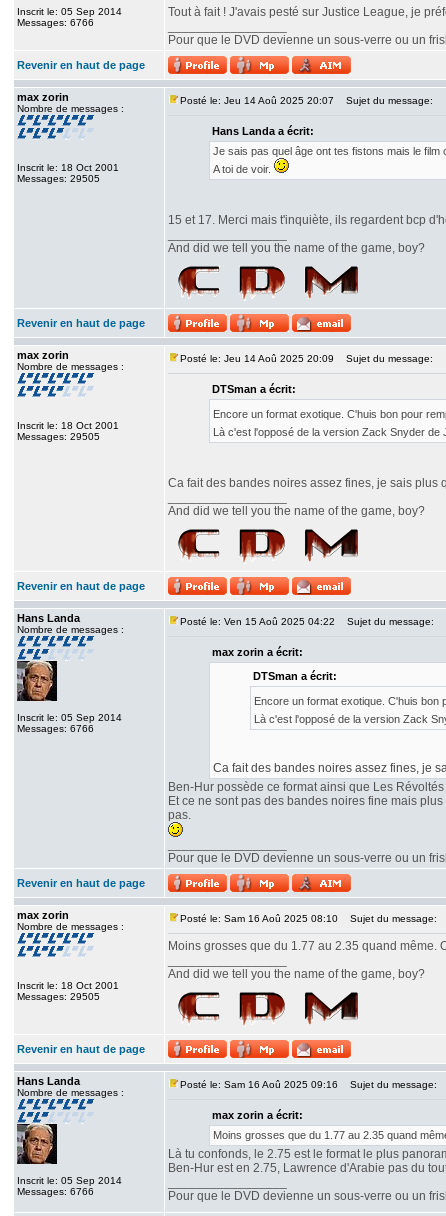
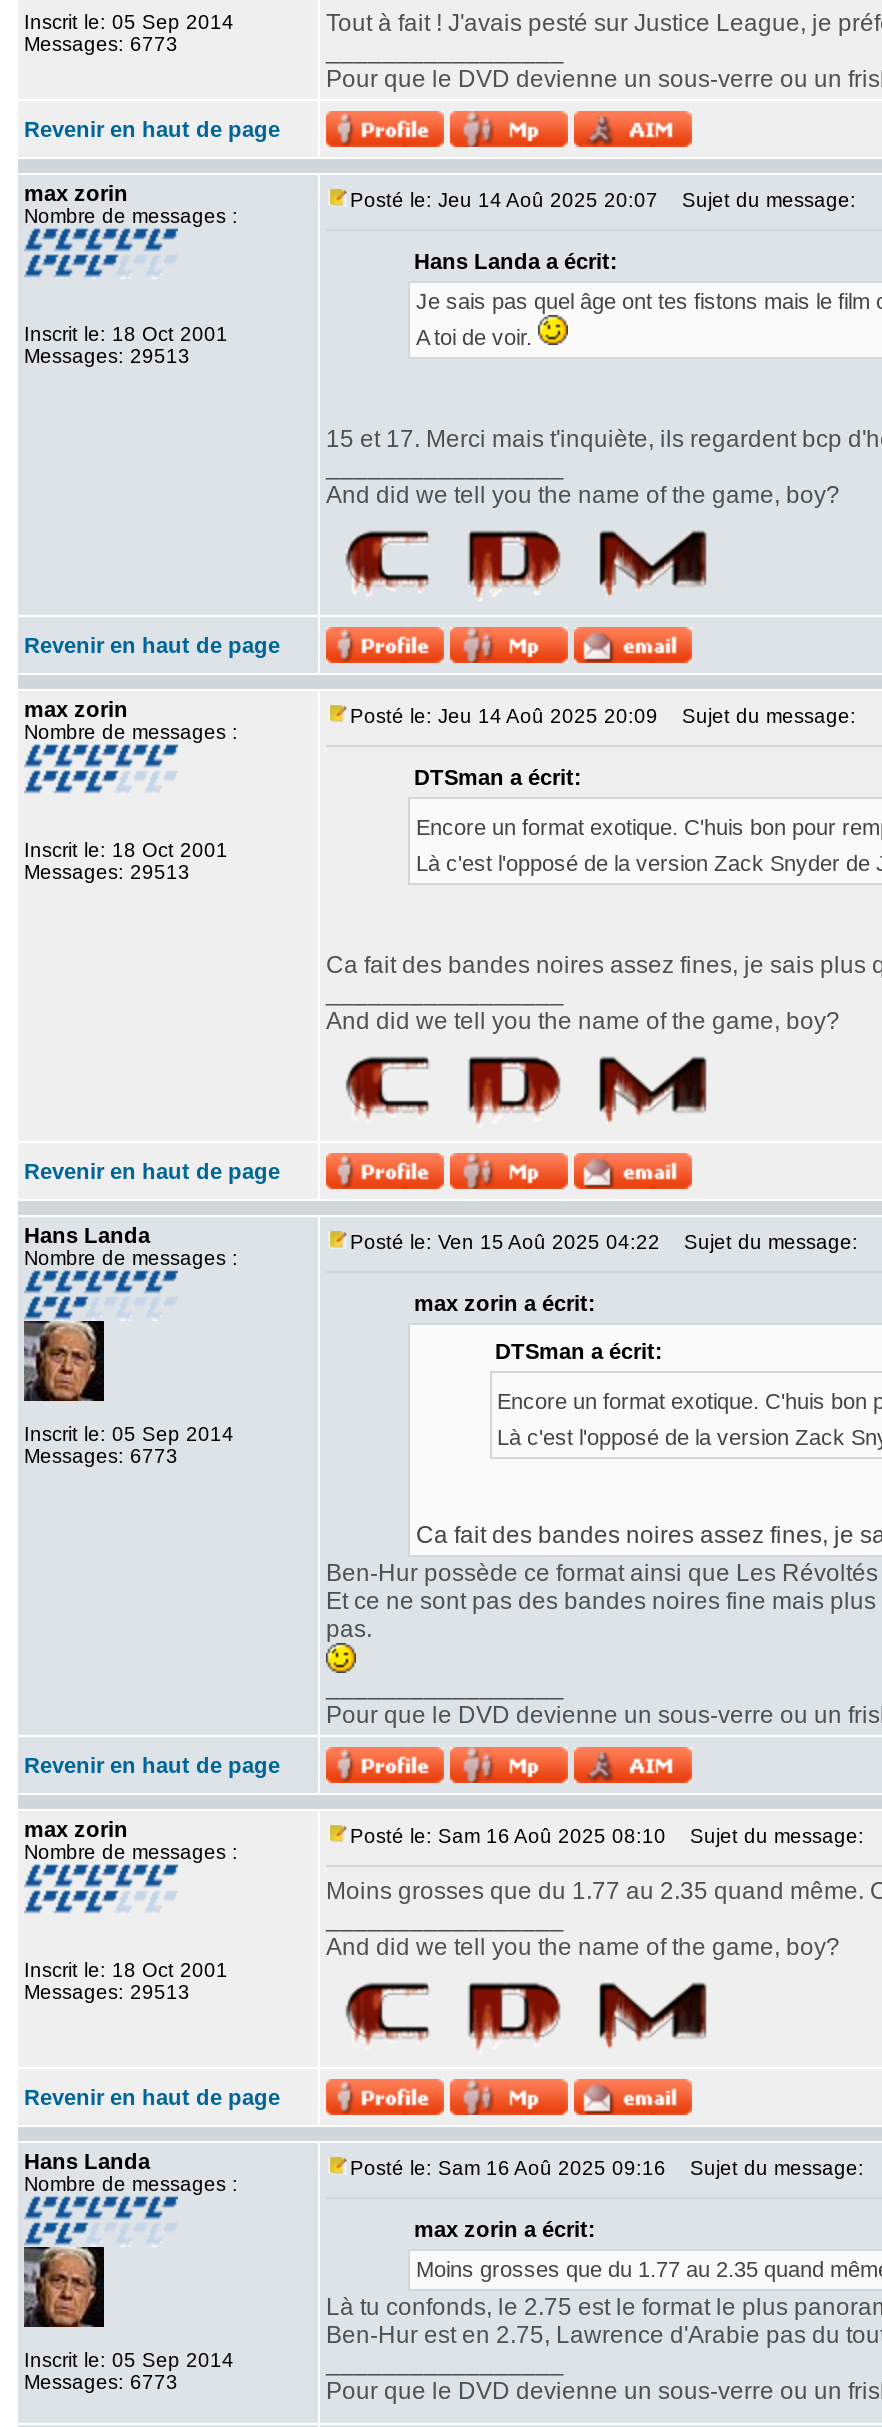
- Messages: 6766
+ Messages: 6773

- Messages: 29505
+ Messages: 29513

- Messages: 29505
+ Messages: 29513

- Messages: 6766
+ Messages: 6773

- Messages: 29505
+ Messages: 29513

- Messages: 6766
+ Messages: 6773
